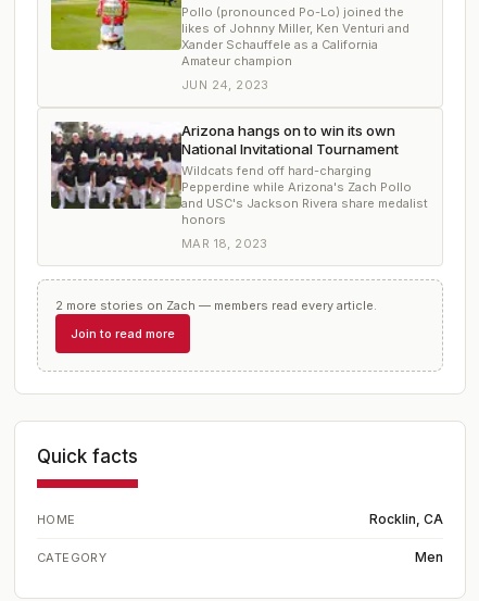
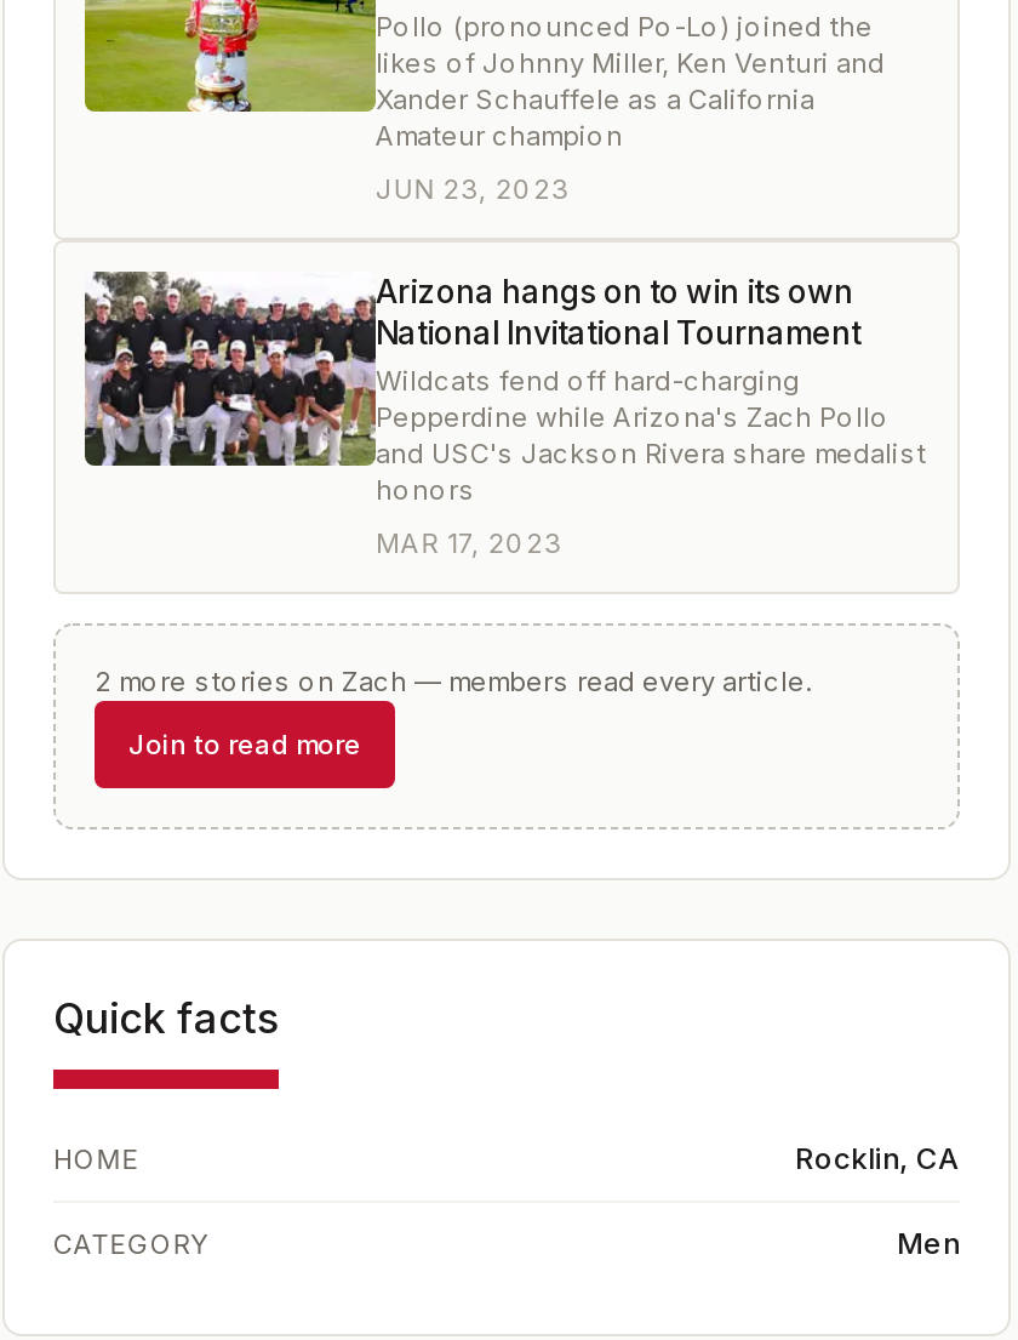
- JUN 24, 2023
+ JUN 23, 2023

- MAR 18, 2023
+ MAR 17, 2023
